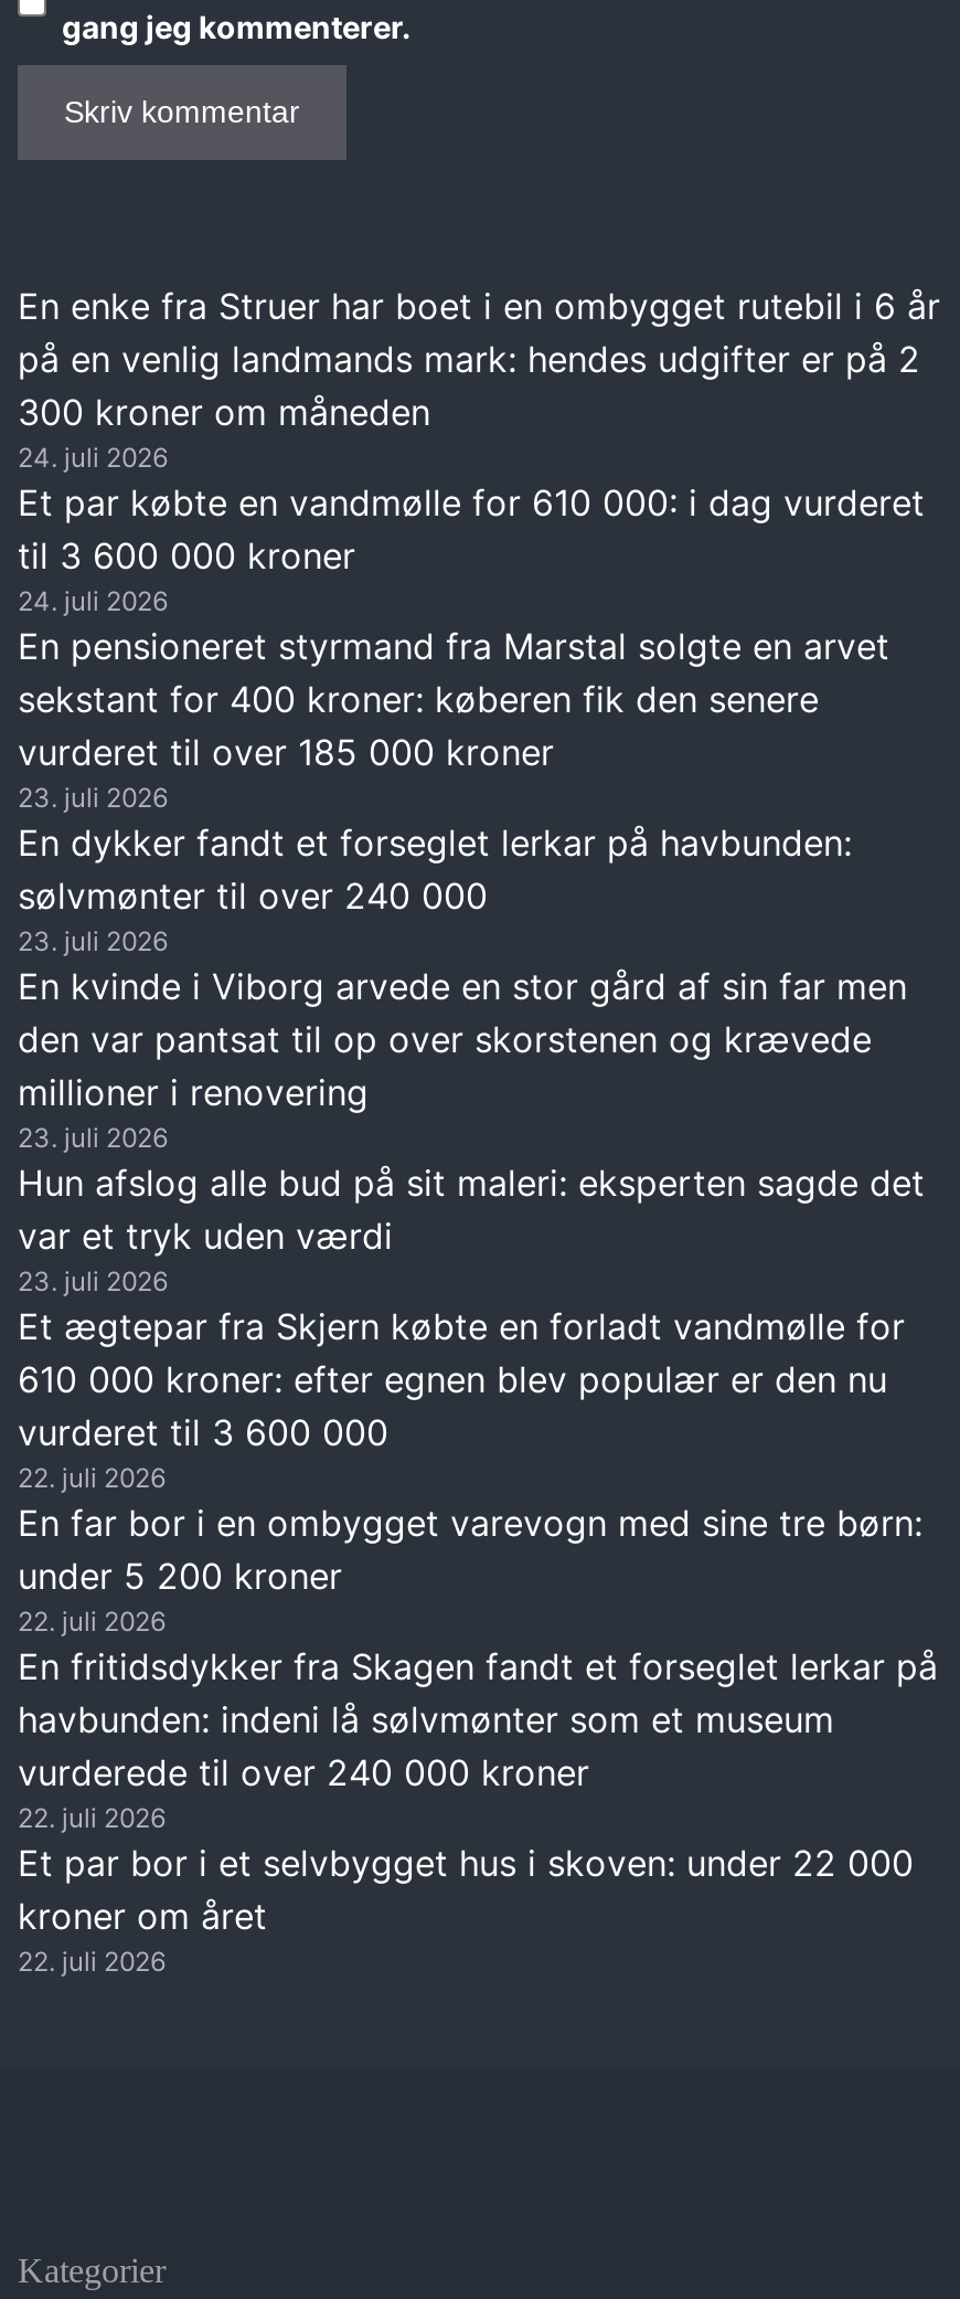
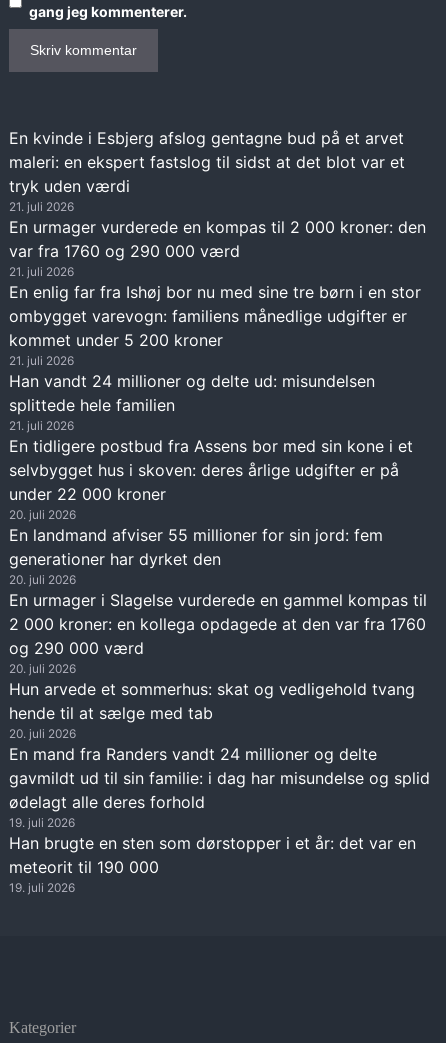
- En enke fra Struer har boet i en ombygget rutebil i 6 år
- på en venlig landmands mark: hendes udgifter er på 2
- 300 kroner om måneden
- 24. juli 2026
- Et par købte en vandmølle for 610 000: i dag vurderet
- til 3 600 000 kroner
- 24. juli 2026
- En pensioneret styrmand fra Marstal solgte en arvet
- sekstant for 400 kroner: køberen fik den senere
- vurderet til over 185 000 kroner
- 23. juli 2026
- En dykker fandt et forseglet lerkar på havbunden:
- sølvmønter til over 240 000
- 23. juli 2026
- En kvinde i Viborg arvede en stor gård af sin far men
- den var pantsat til op over skorstenen og krævede
- millioner i renovering
- 23. juli 2026
- Hun afslog alle bud på sit maleri: eksperten sagde det
- var et tryk uden værdi
- 23. juli 2026
- Et ægtepar fra Skjern købte en forladt vandmølle for
- 610 000 kroner: efter egnen blev populær er den nu
- vurderet til 3 600 000
- 22. juli 2026
- En far bor i en ombygget varevogn med sine tre børn:
- under 5 200 kroner
- 22. juli 2026
- En fritidsdykker fra Skagen fandt et forseglet lerkar på
- havbunden: indeni lå sølvmønter som et museum
- vurderede til over 240 000 kroner
- 22. juli 2026
- Et par bor i et selvbygget hus i skoven: under 22 000
- kroner om året
- 22. juli 2026
+ En kvinde i Esbjerg afslog gentagne bud på et arvet
+ maleri: en ekspert fastslog til sidst at det blot var et
+ tryk uden værdi
+ 21. juli 2026
+ En urmager vurderede en kompas til 2 000 kroner: den
+ var fra 1760 og 290 000 værd
+ 21. juli 2026
+ En enlig far fra Ishøj bor nu med sine tre børn i en stor
+ ombygget varevogn: familiens månedlige udgifter er
+ kommet under 5 200 kroner
+ 21. juli 2026
+ Han vandt 24 millioner og delte ud: misundelsen
+ splittede hele familien
+ 21. juli 2026
+ En tidligere postbud fra Assens bor med sin kone i et
+ selvbygget hus i skoven: deres årlige udgifter er på
+ under 22 000 kroner
+ 20. juli 2026
+ En landmand afviser 55 millioner for sin jord: fem
+ generationer har dyrket den
+ 20. juli 2026
+ En urmager i Slagelse vurderede en gammel kompas til
+ 2 000 kroner: en kollega opdagede at den var fra 1760
+ og 290 000 værd
+ 20. juli 2026
+ Hun arvede et sommerhus: skat og vedligehold tvang
+ hende til at sælge med tab
+ 20. juli 2026
+ En mand fra Randers vandt 24 millioner og delte
+ gavmildt ud til sin familie: i dag har misundelse og splid
+ ødelagt alle deres forhold
+ 19. juli 2026
+ Han brugte en sten som dørstopper i et år: det var en
+ meteorit til 190 000
+ 19. juli 2026
